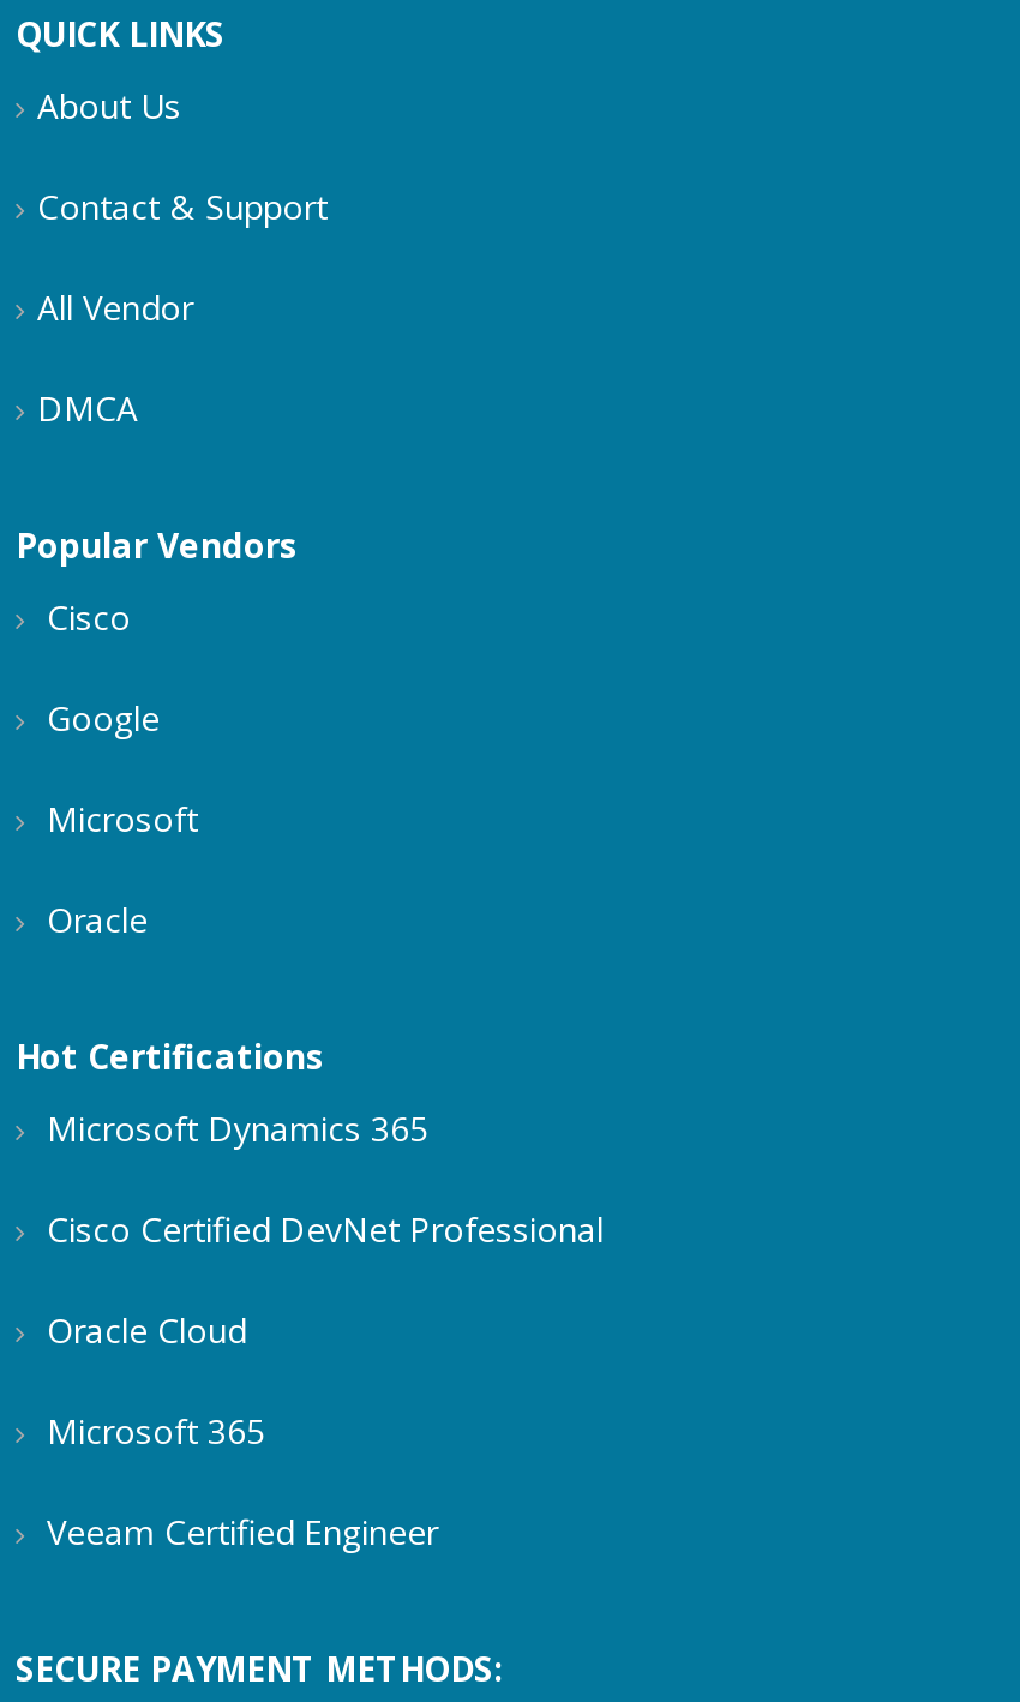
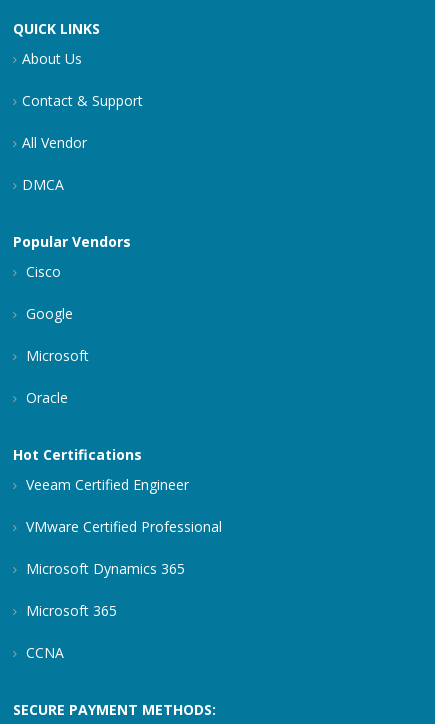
moved down: Microsoft Dynamics 365 | Microsoft 365

- Cisco Certified DevNet Professional
- Oracle Cloud

moved up: Veeam Certified Engineer

+ VMware Certified Professional
+ CCNA
